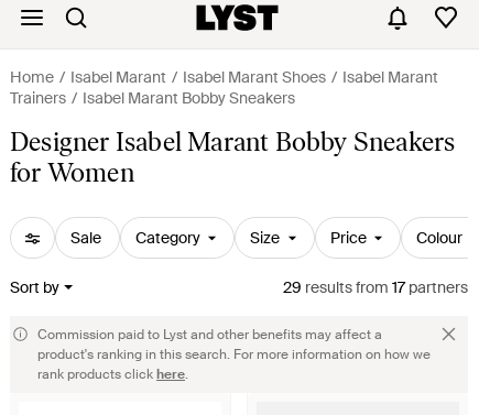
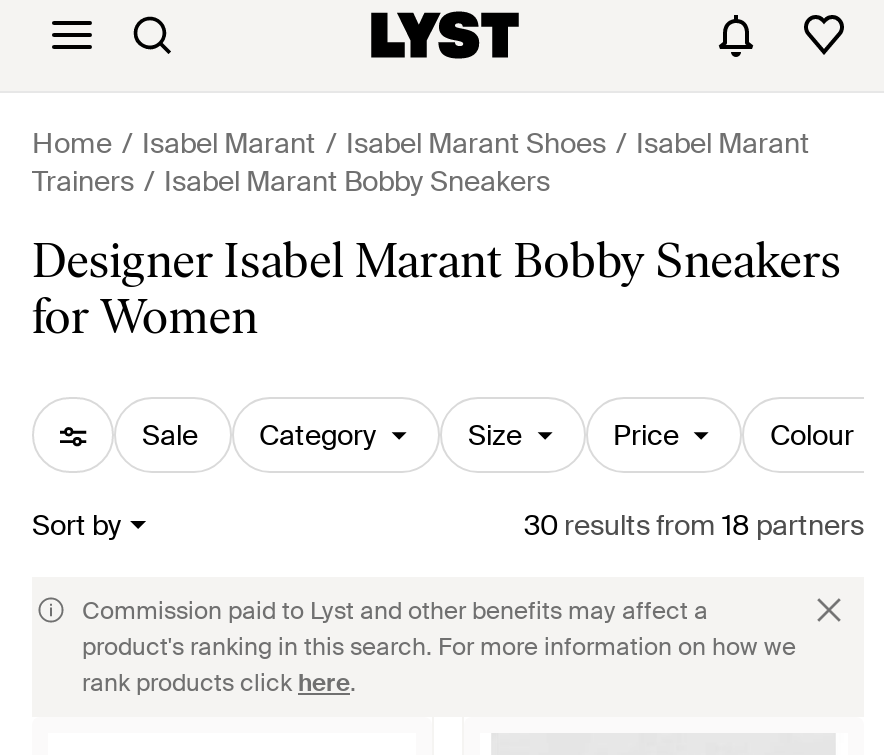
- 29 results from 17 partners
+ 30 results from 18 partners
